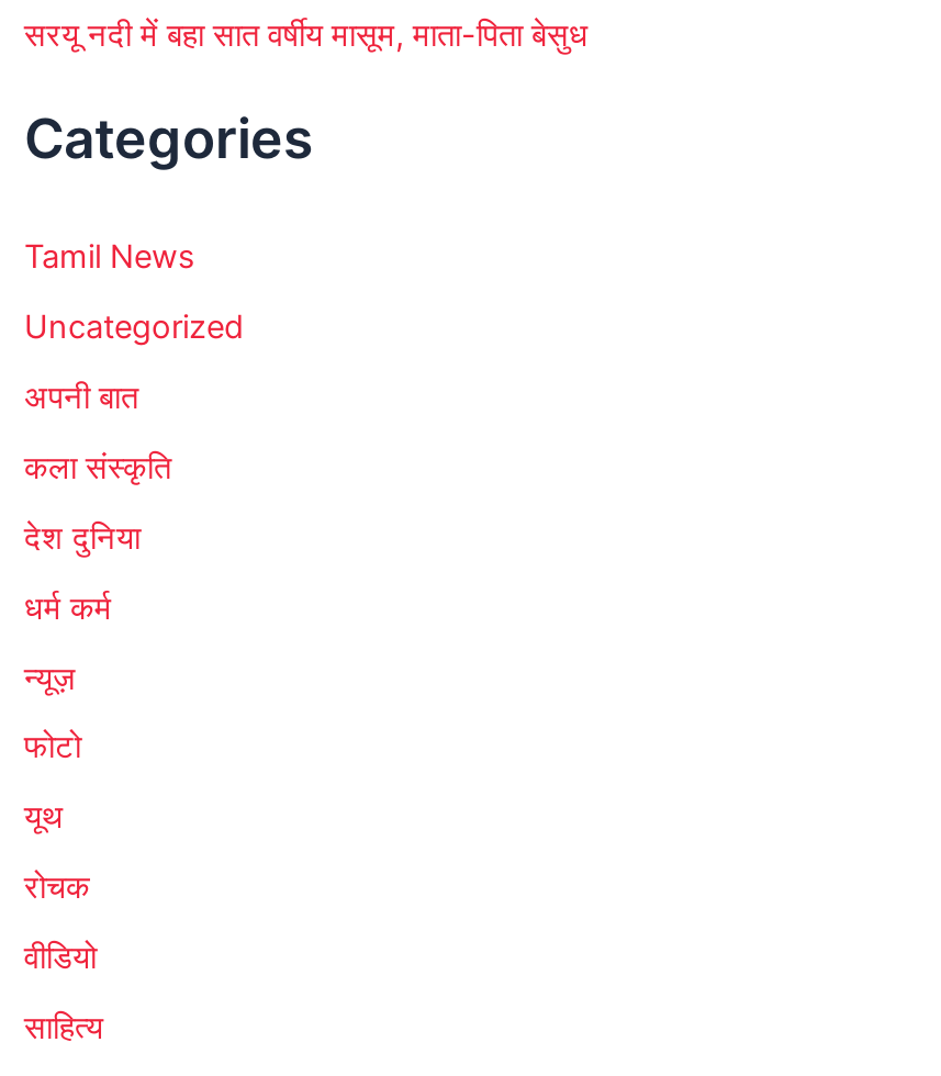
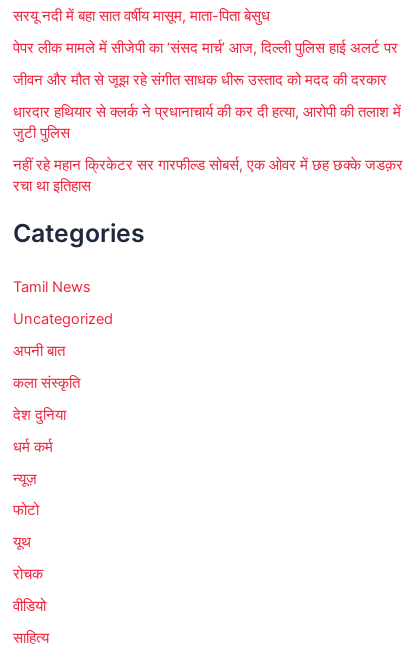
+ पेपर लीक मामले में सीजेपी का ‘संसद मार्च’ आज, दिल्ली पुलिस हाई अलर्ट पर
+ जीवन और मौत से जूझ रहे संगीत साधक धीरू उस्ताद को मदद की दरकार
+ धारदार हथियार से क्लर्क ने प्रधानाचार्य की कर दी हत्या, आरोपी की तलाश में
+ जुटी पुलिस
+ नहीं रहे महान क्रिकेटर सर गारफील्ड सोबर्स, एक ओवर में छह छक्के जडक़र
+ रचा था इतिहास
